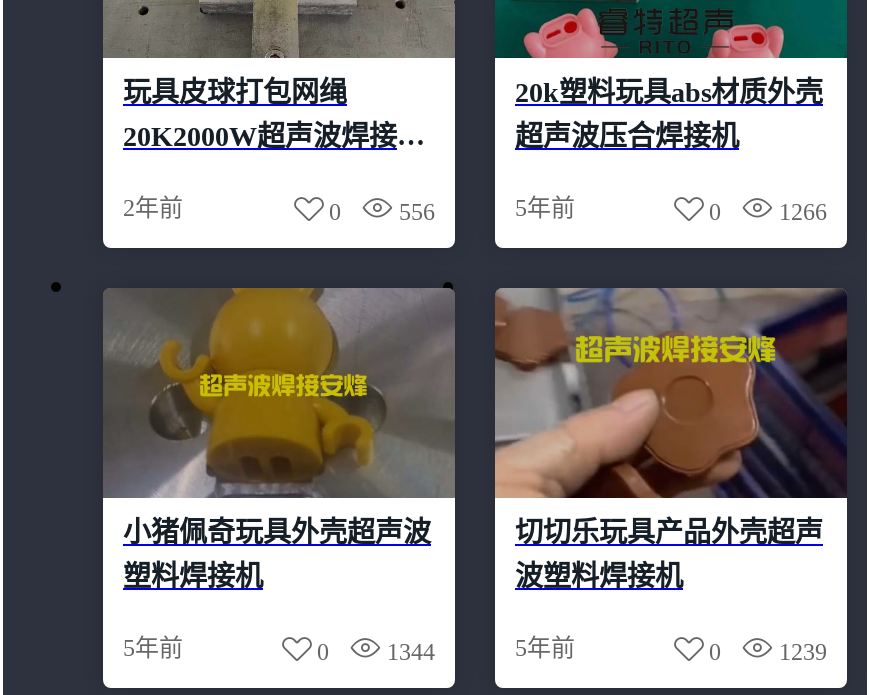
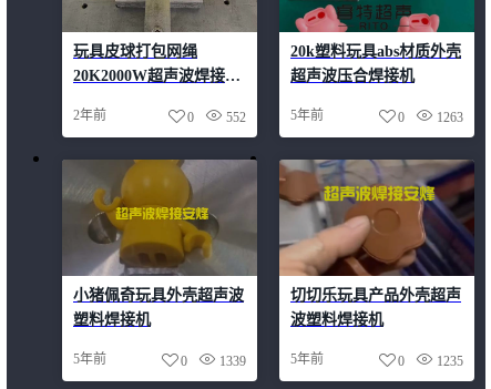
- 0 556
+ 0 552

- 0 1266
+ 0 1263

- 0 1344
+ 0 1339

- 0 1239
+ 0 1235
